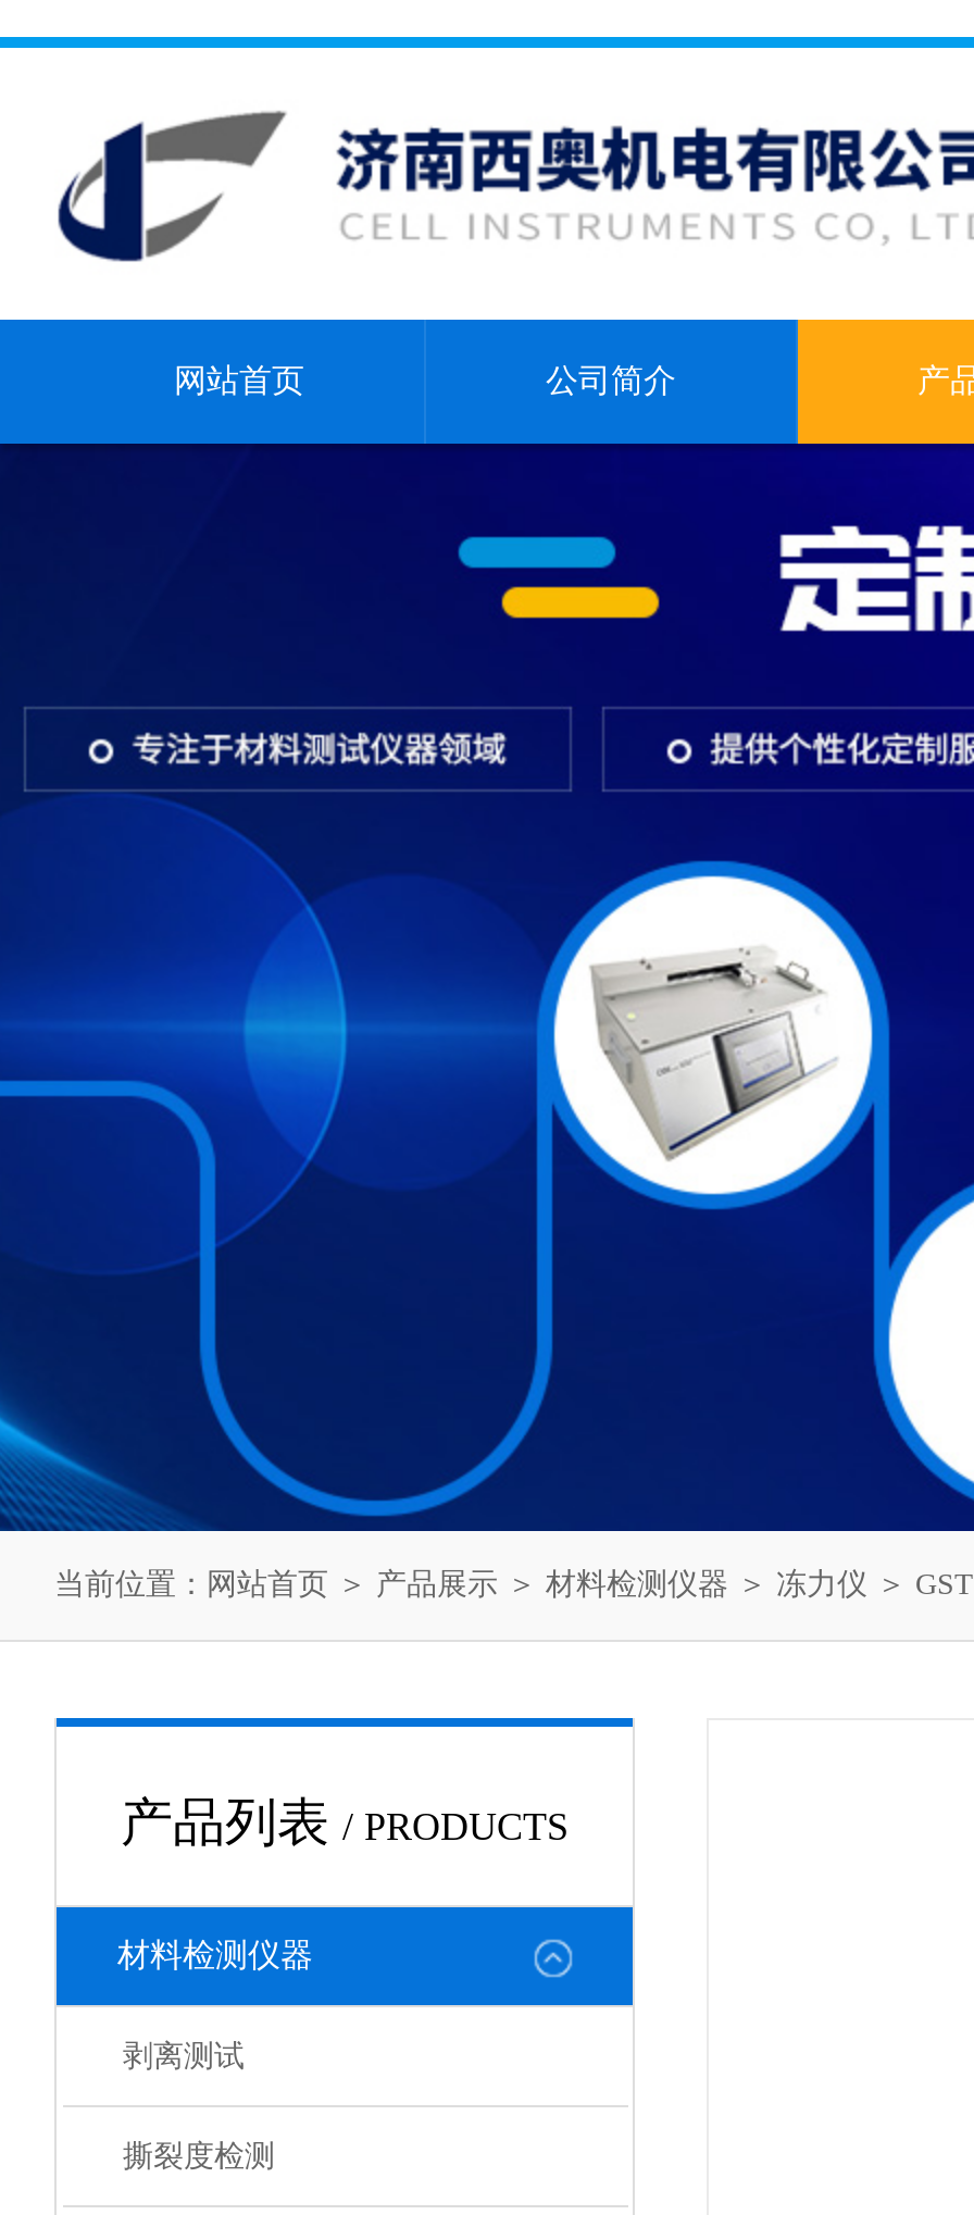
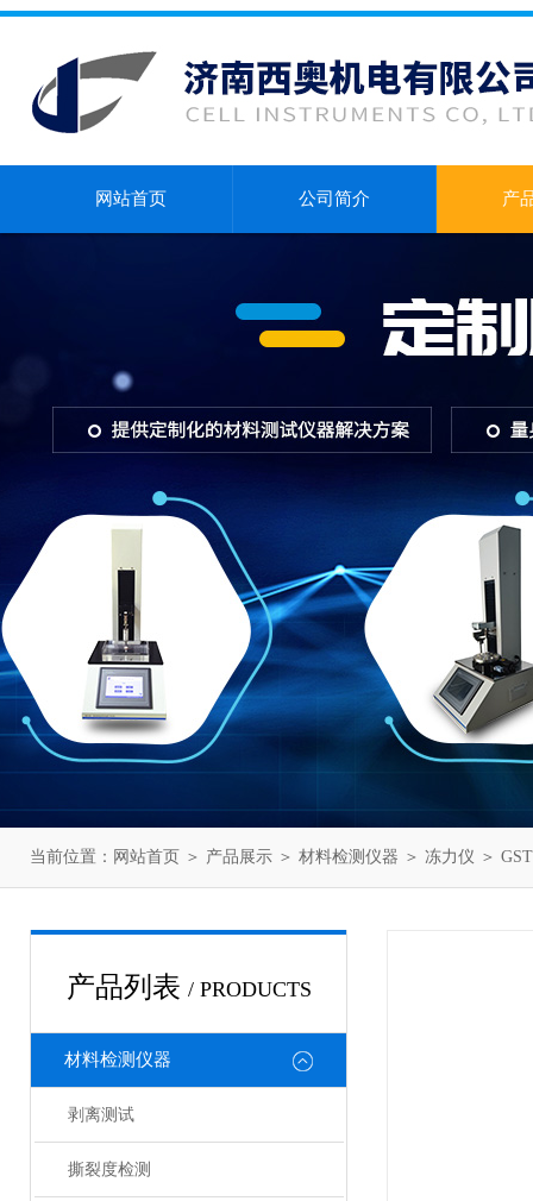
- [image]
+ [image]
